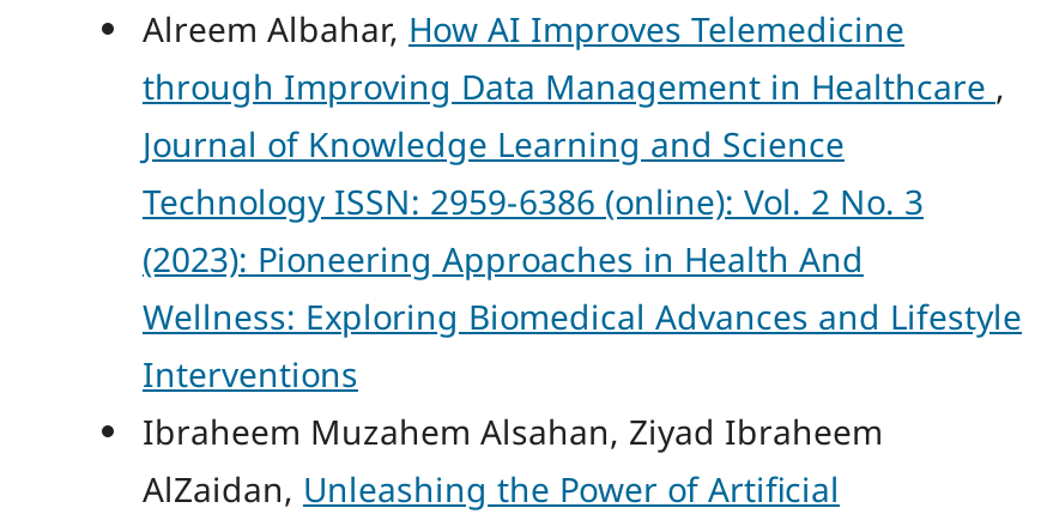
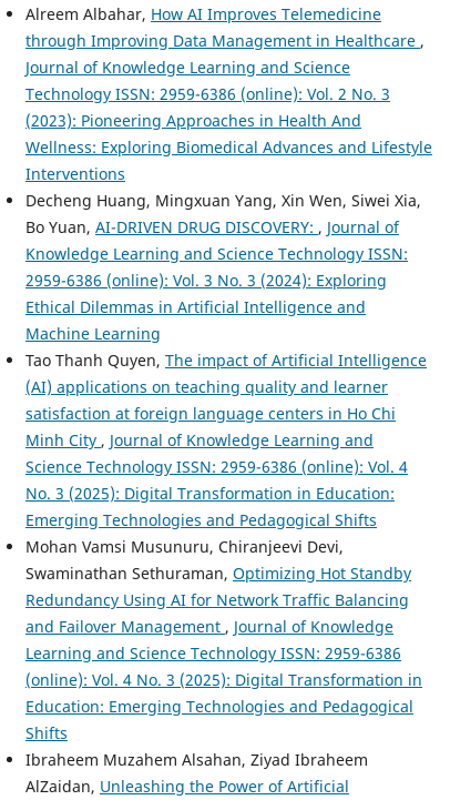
+ Decheng Huang, Mingxuan Yang, Xin Wen, Siwei Xia,
+ Bo Yuan, AI-DRIVEN DRUG DISCOVERY:, Journal of
+ Knowledge Learning and Science Technology ISSN:
+ 2959-6386 (online): Vol. 3 No. 3 (2024): Exploring
+ Ethical Dilemmas in Artificial Intelligence and
+ Machine Learning
+ Tao Thanh Quyen, The impact of Artificial Intelligence
+ (AI) applications on teaching quality and learner
+ satisfaction at foreign language centers in Ho Chi
+ Minh City, Journal of Knowledge Learning and
+ Science Technology ISSN: 2959-6386 (online): Vol. 4
+ No. 3 (2025): Digital Transformation in Education:
+ Emerging Technologies and Pedagogical Shifts
+ Mohan Vamsi Musunuru, Chiranjeevi Devi,
+ Swaminathan Sethuraman, Optimizing Hot Standby
+ Redundancy Using AI for Network Traffic Balancing
+ and Failover Management, Journal of Knowledge
+ Learning and Science Technology ISSN: 2959-6386
+ (online): Vol. 4 No. 3 (2025): Digital Transformation in
+ Education: Emerging Technologies and Pedagogical
+ Shifts
